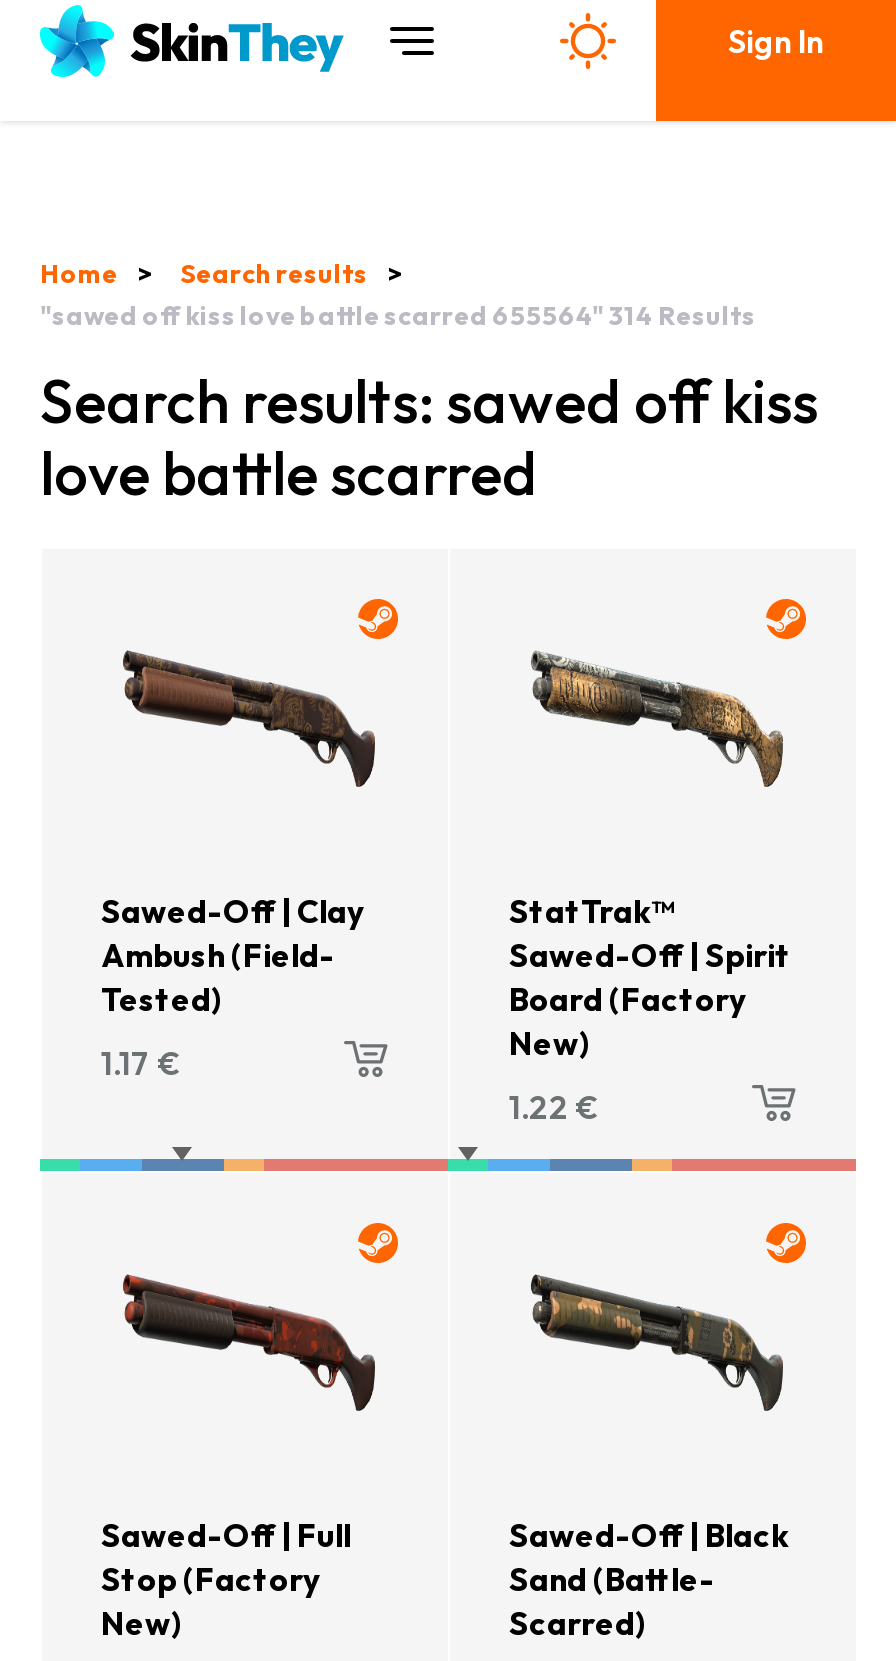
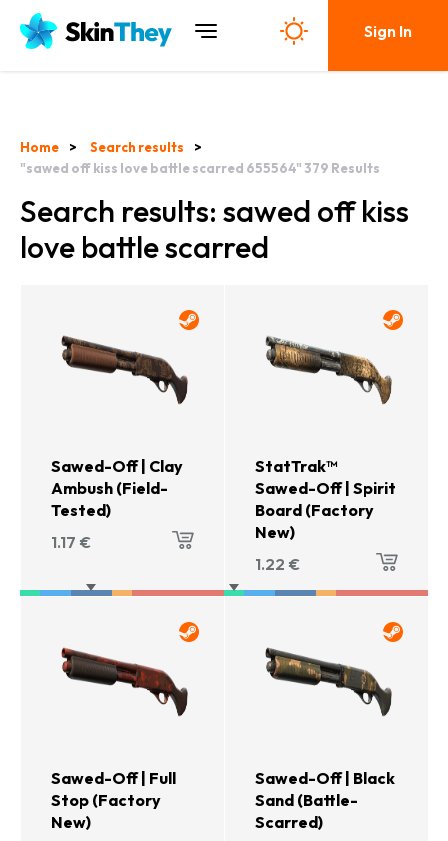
- "sawed off kiss love battle scarred 655564" 314 Results
+ "sawed off kiss love battle scarred 655564" 379 Results
